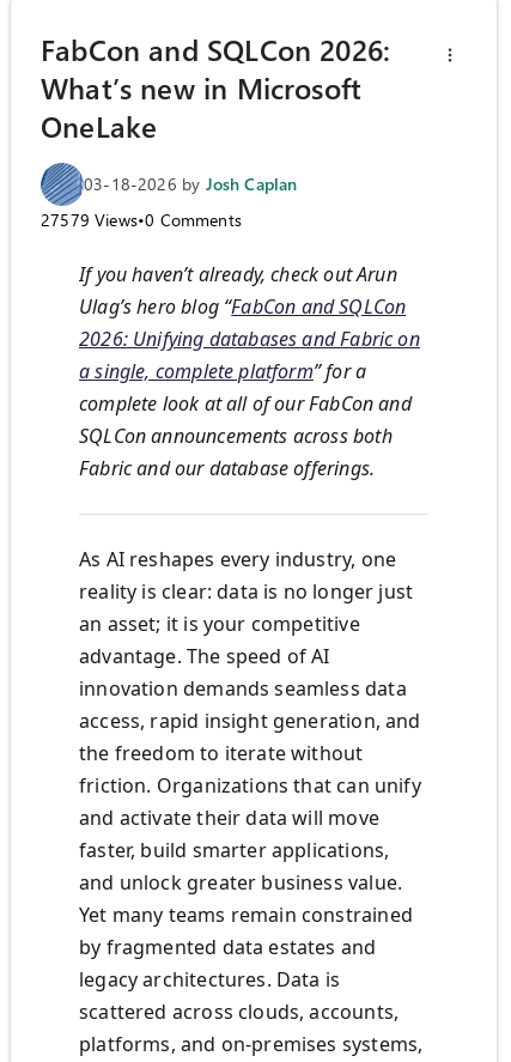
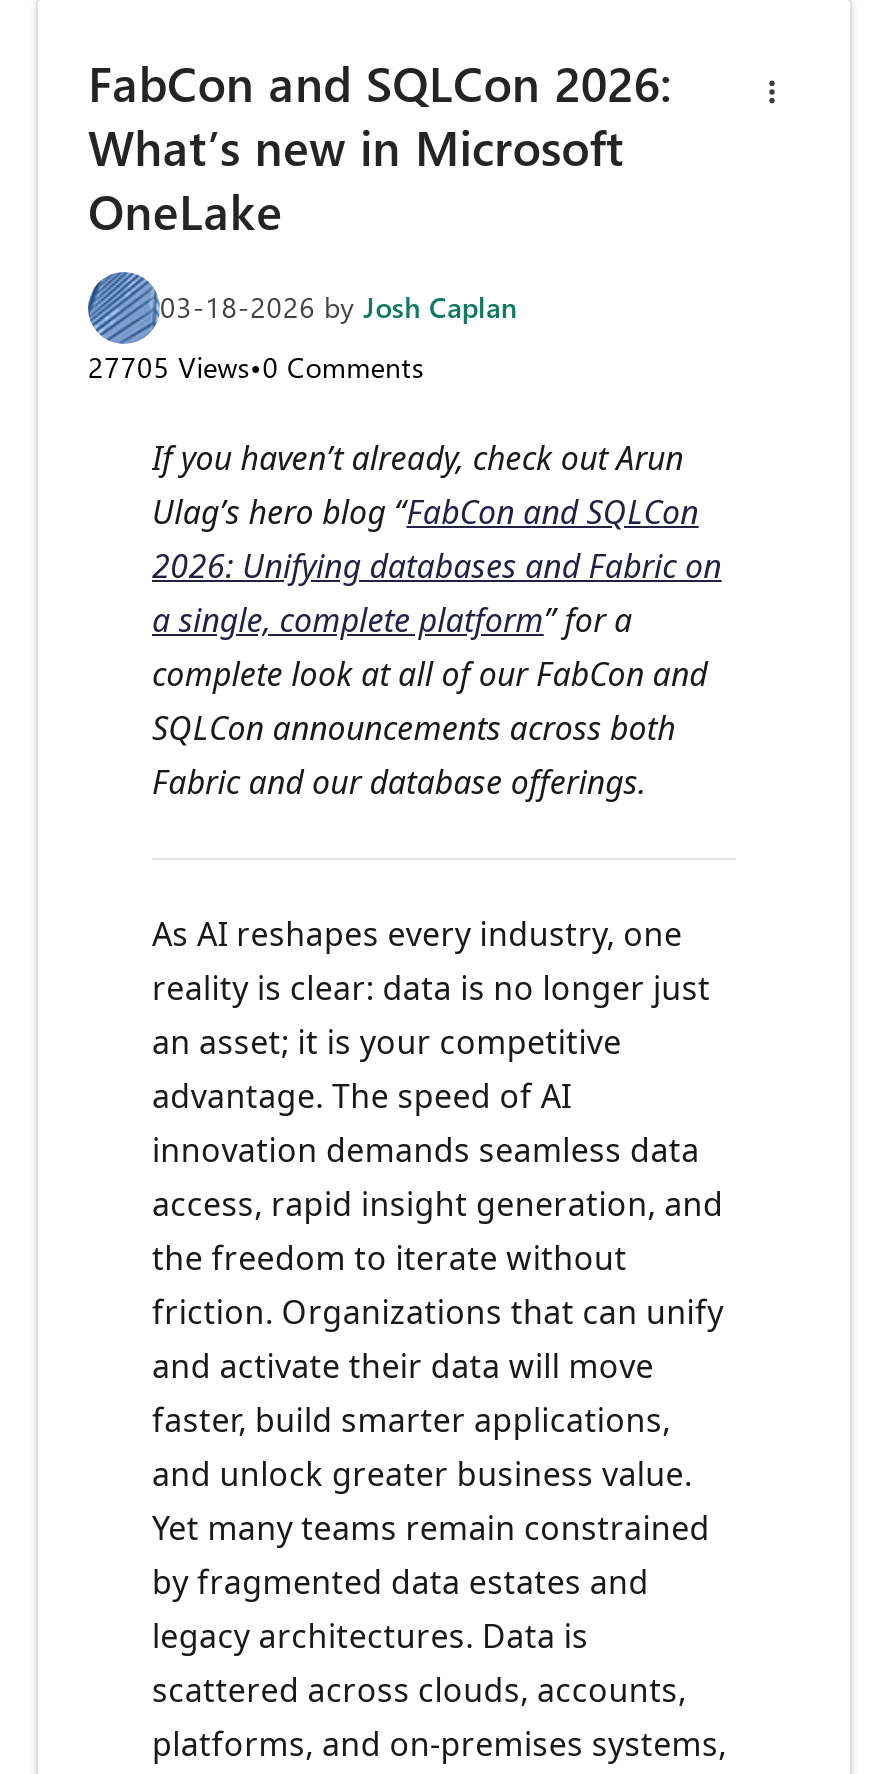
- 27579 Views•0 Comments
+ 27705 Views•0 Comments
